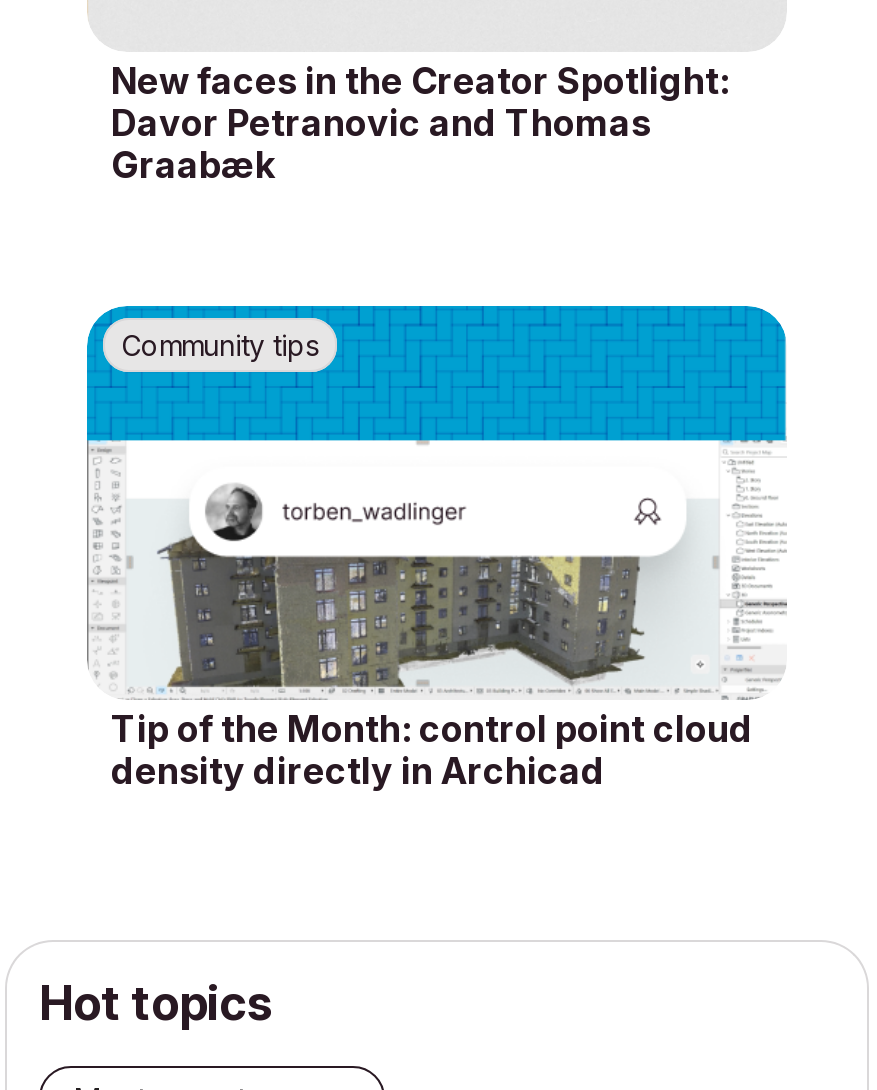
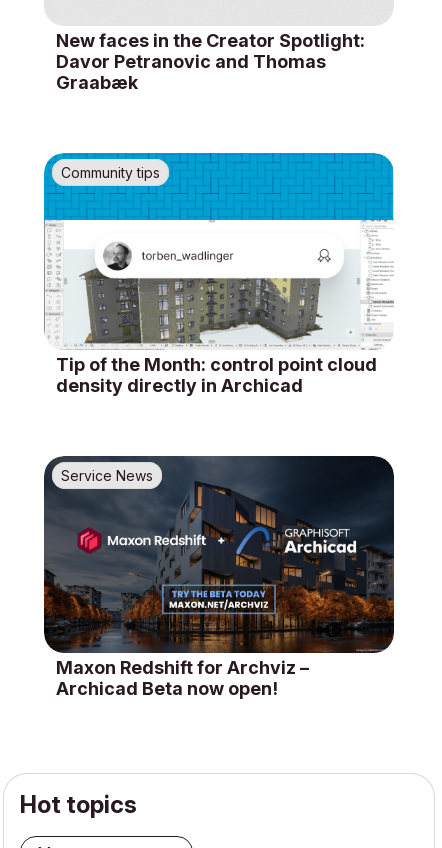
+ [image]
+ Service News

+ Maxon Redshift for Archviz –
+ Archicad Beta now open!
